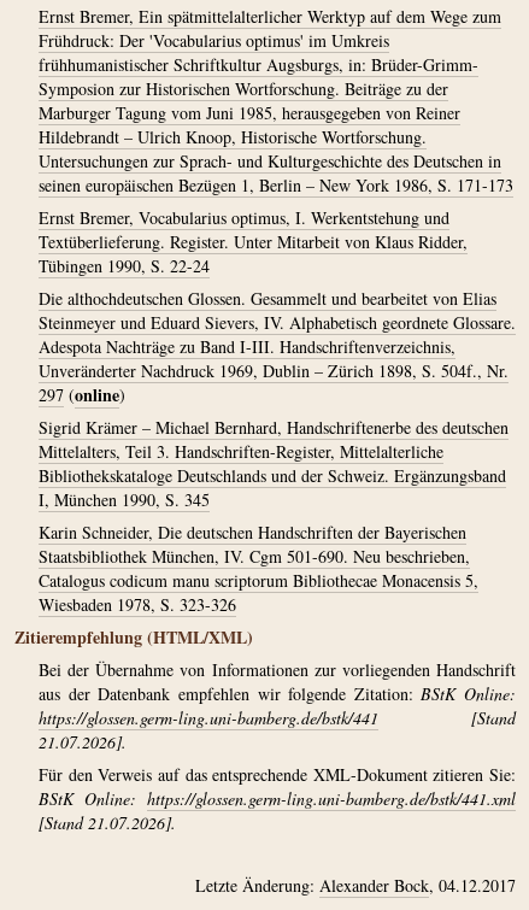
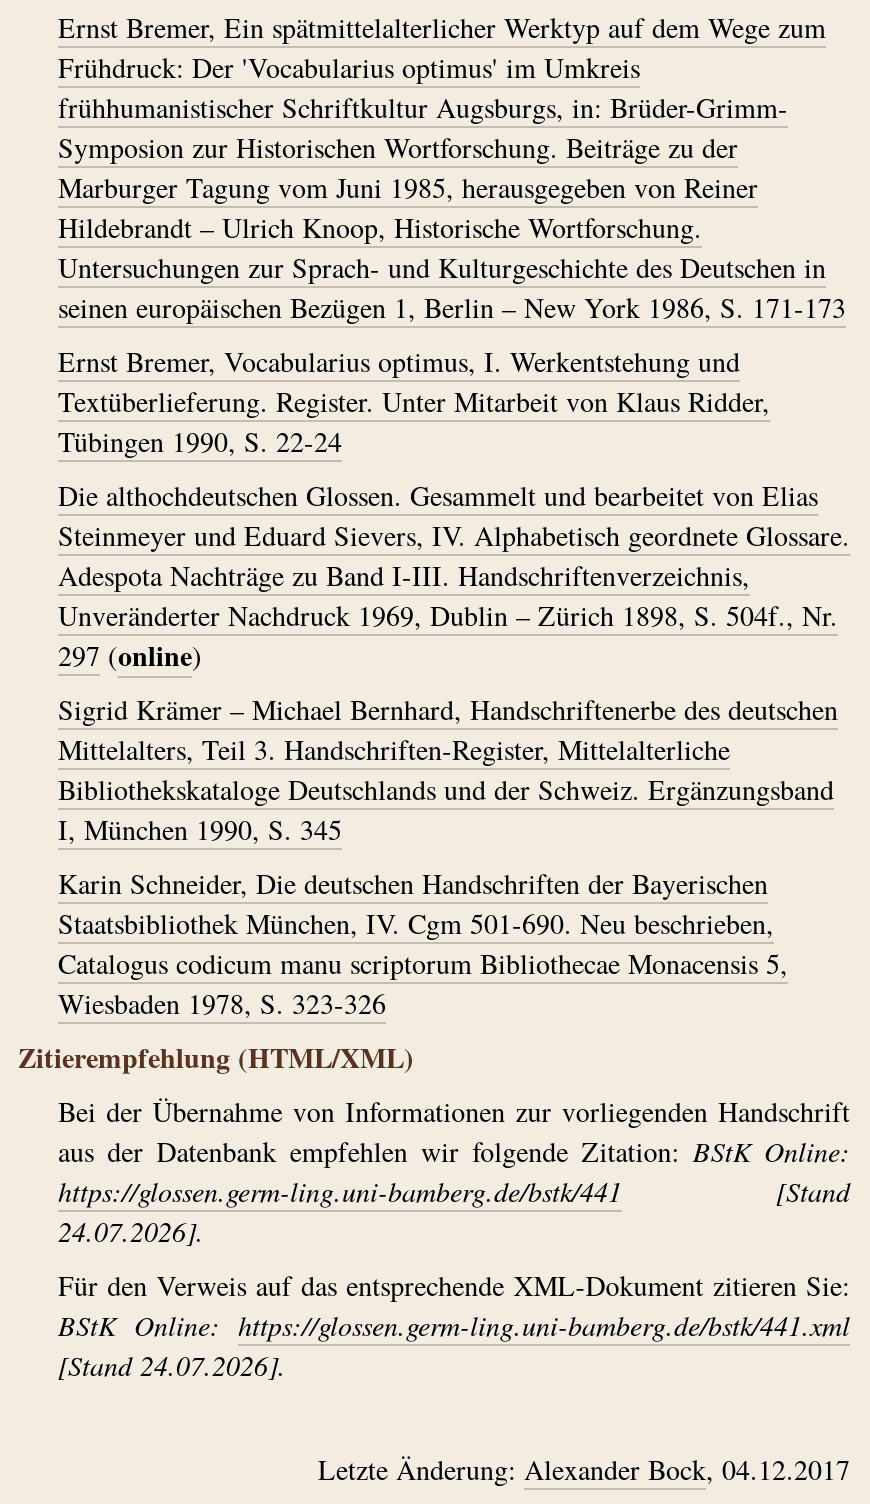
- 21.07.2026].
+ 24.07.2026].

- [Stand 21.07.2026].
+ [Stand 24.07.2026].
